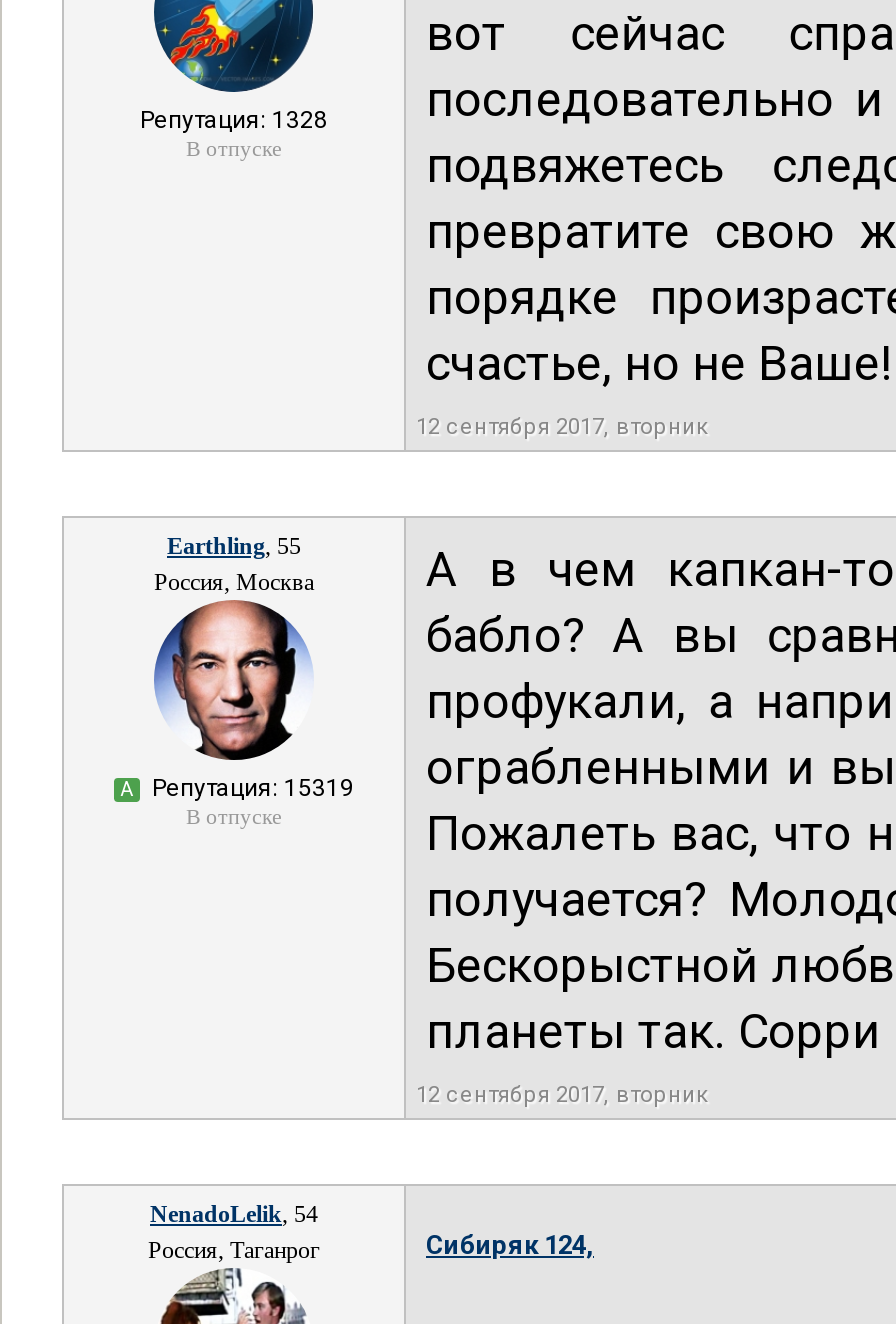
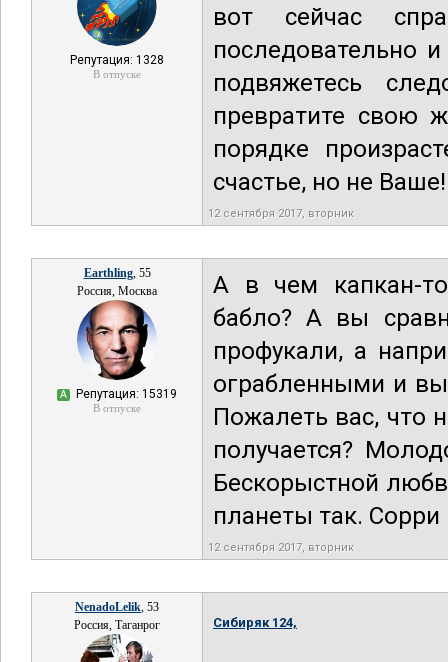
- NenadoLelik, 54
+ NenadoLelik, 53
